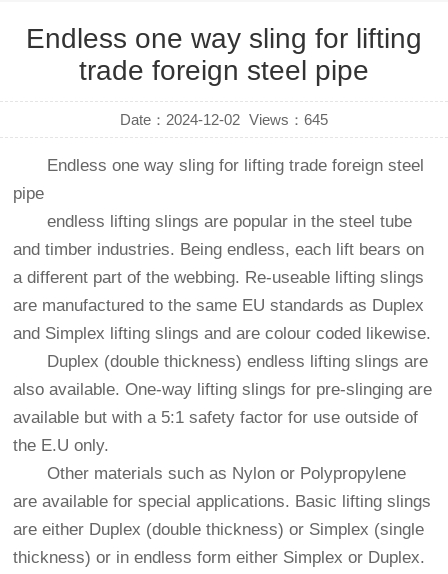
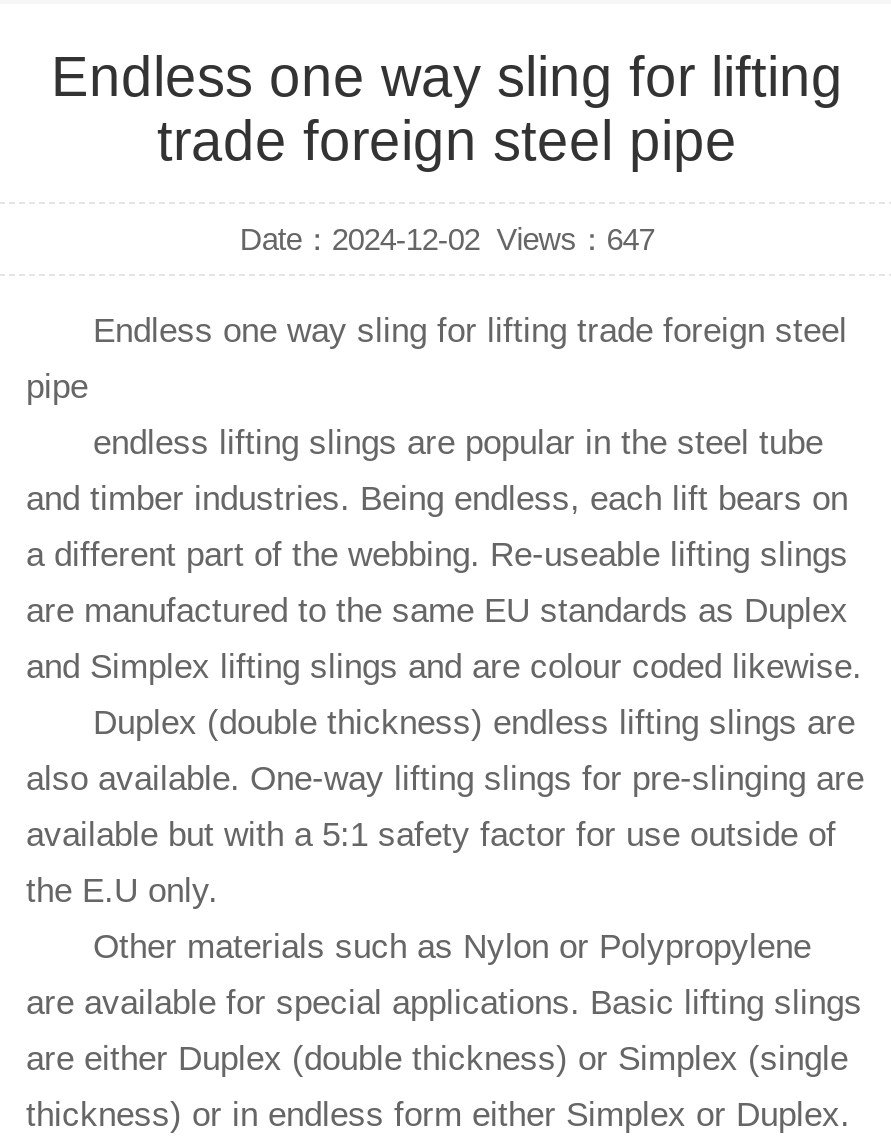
- Date：2024-12-02 Views：645
+ Date：2024-12-02 Views：647
